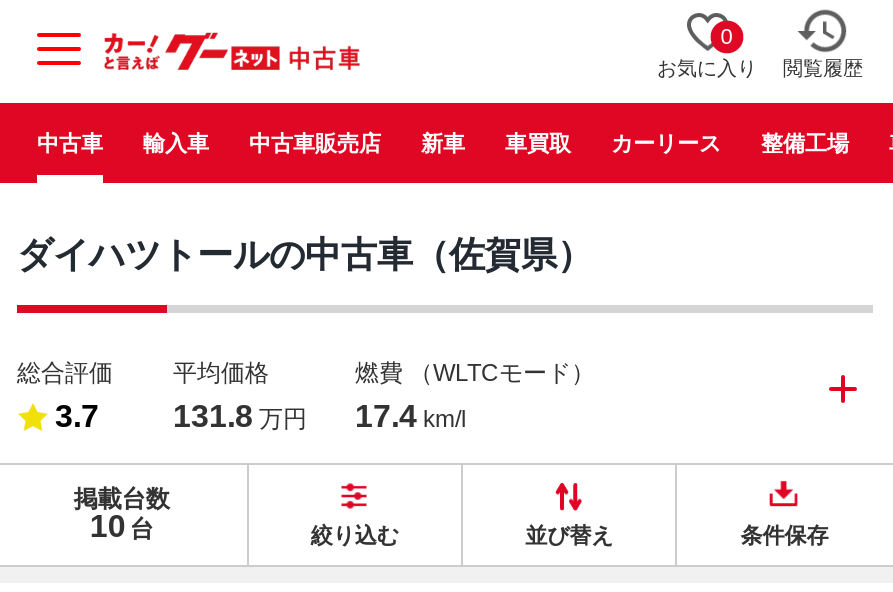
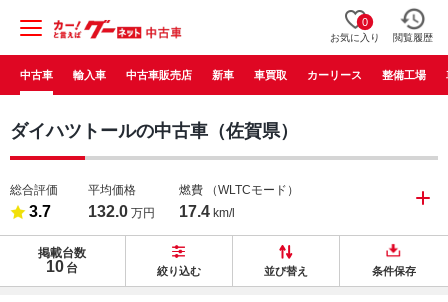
- 131.8万円 17.4 km/l
+ 132.0万円 17.4 km/l
